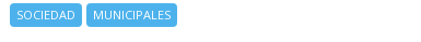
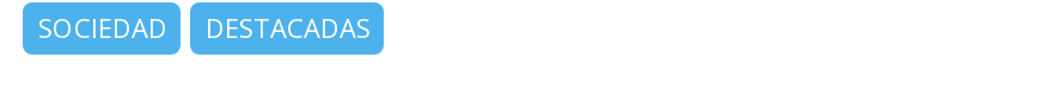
- MUNICIPALES
+ DESTACADAS
